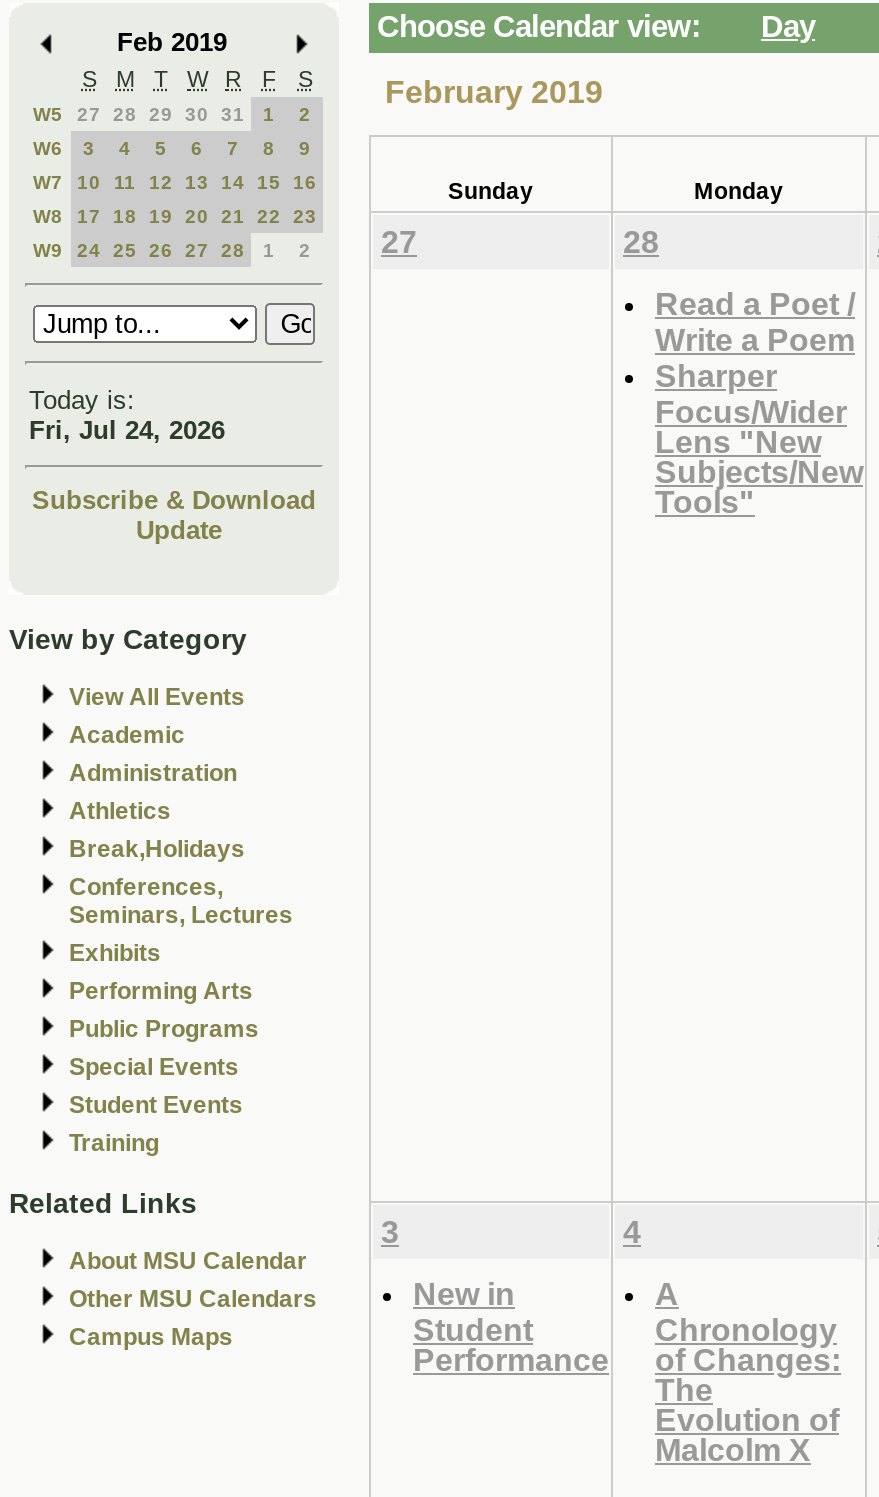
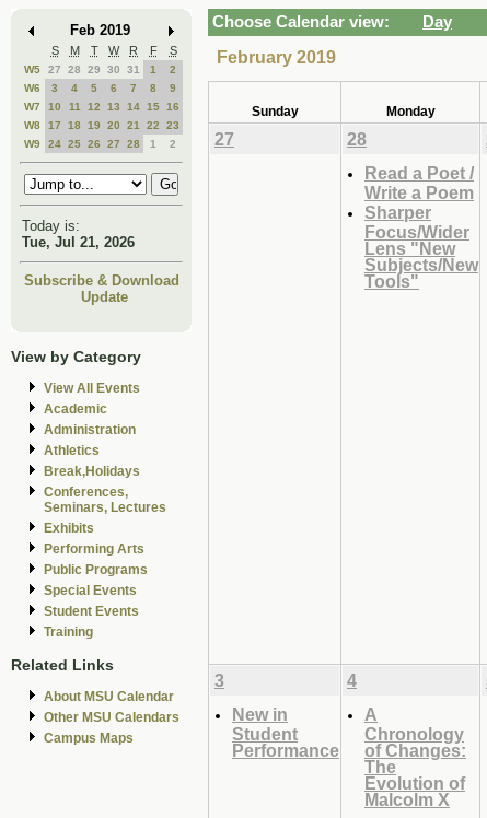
- Fri, Jul 24, 2026
+ Tue, Jul 21, 2026
